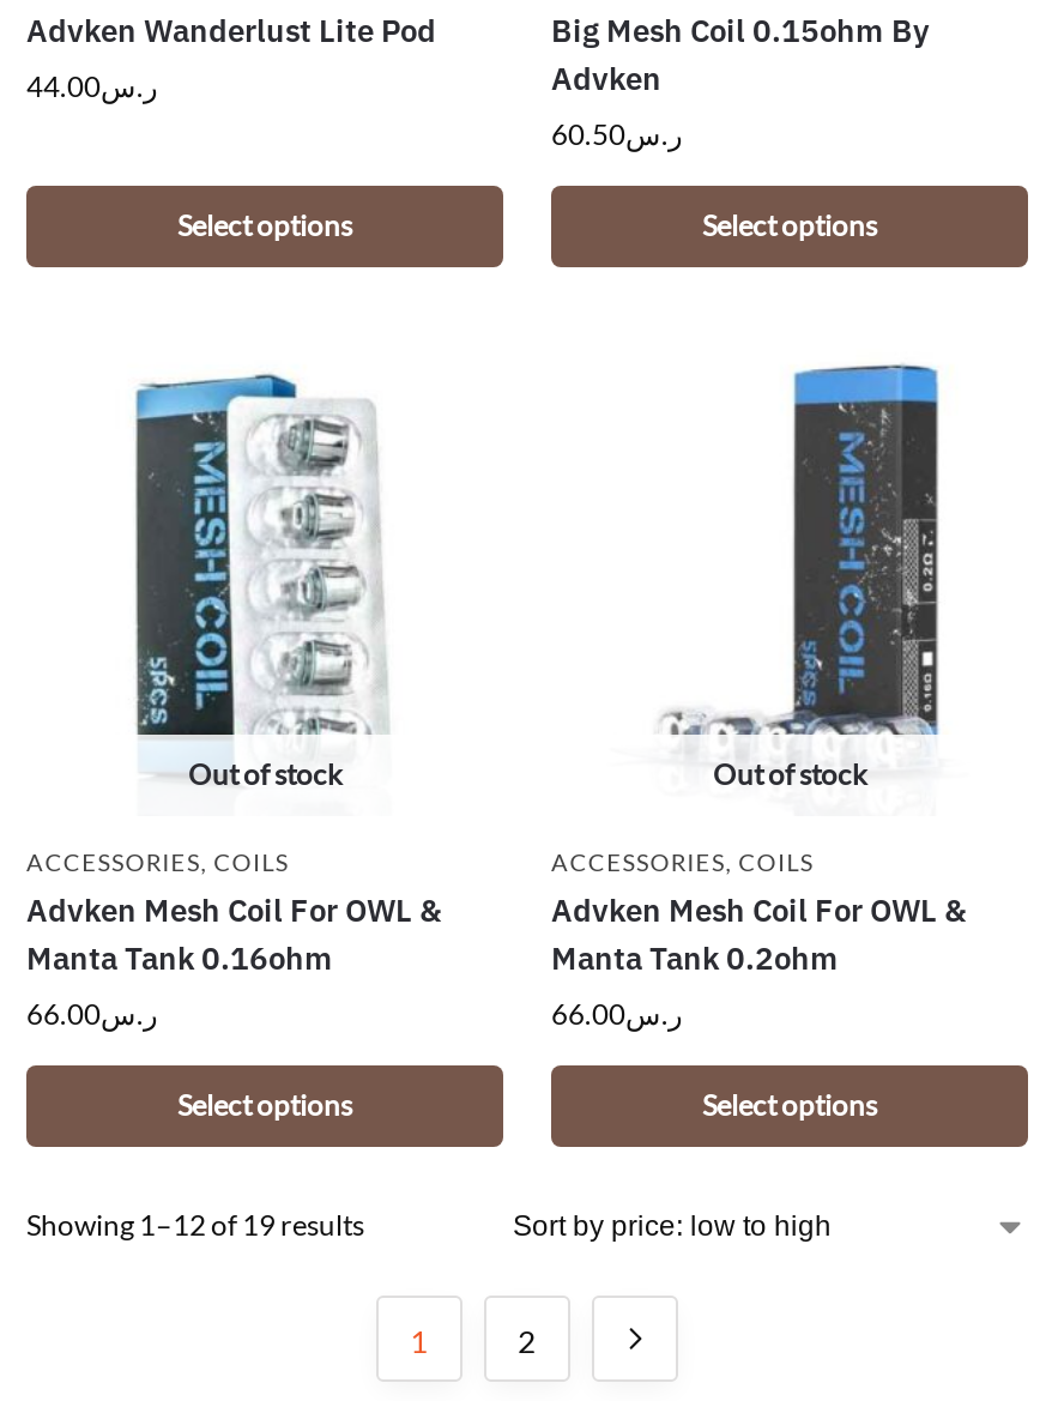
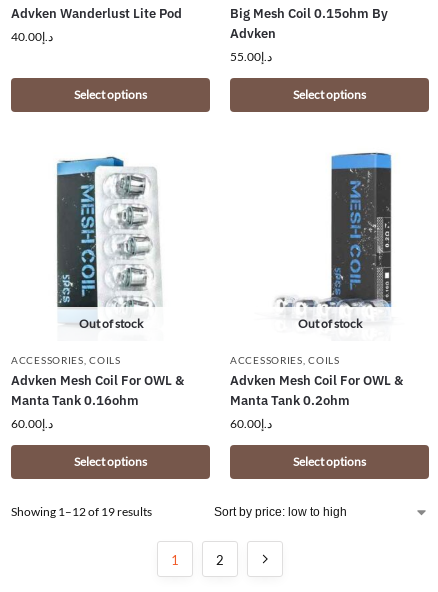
- ر.س 44.00
+ د.إ 40.00

- ر.س 60.50
+ د.إ 55.00

- ر.س 66.00
+ د.إ 60.00

- ر.س 66.00
+ د.إ 60.00
